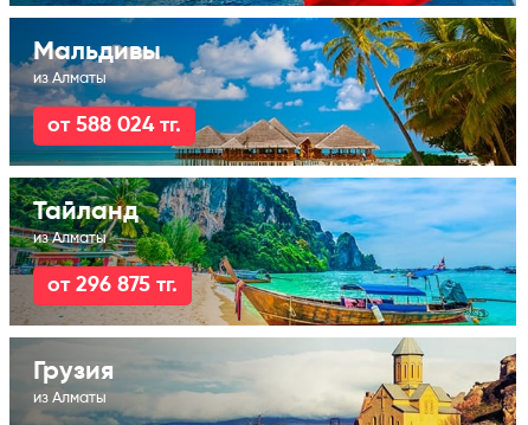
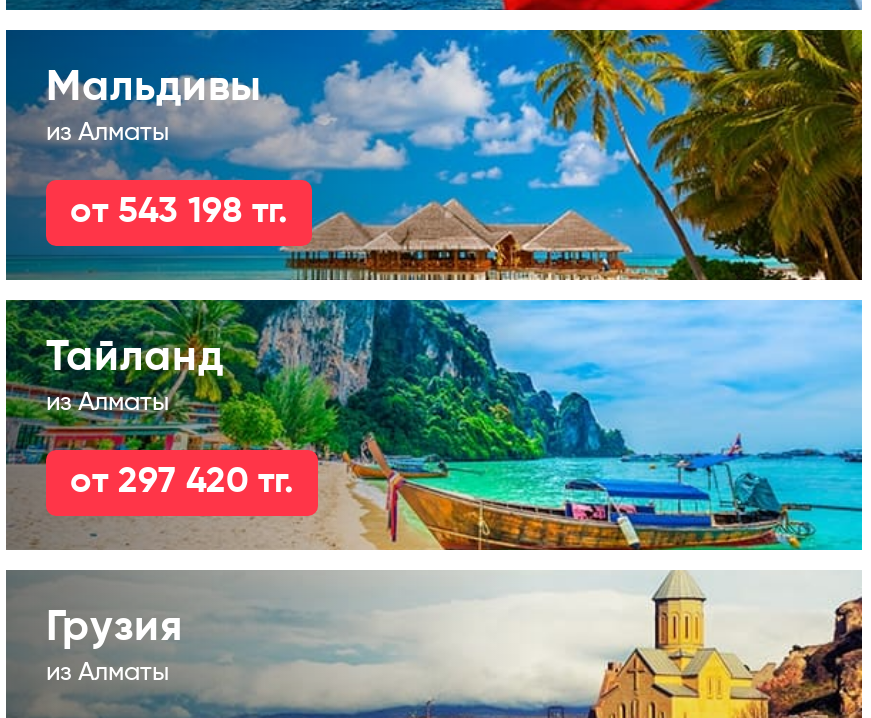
- от 588 024 тг.
+ от 543 198 тг.

- от 296 875 тг.
+ от 297 420 тг.
